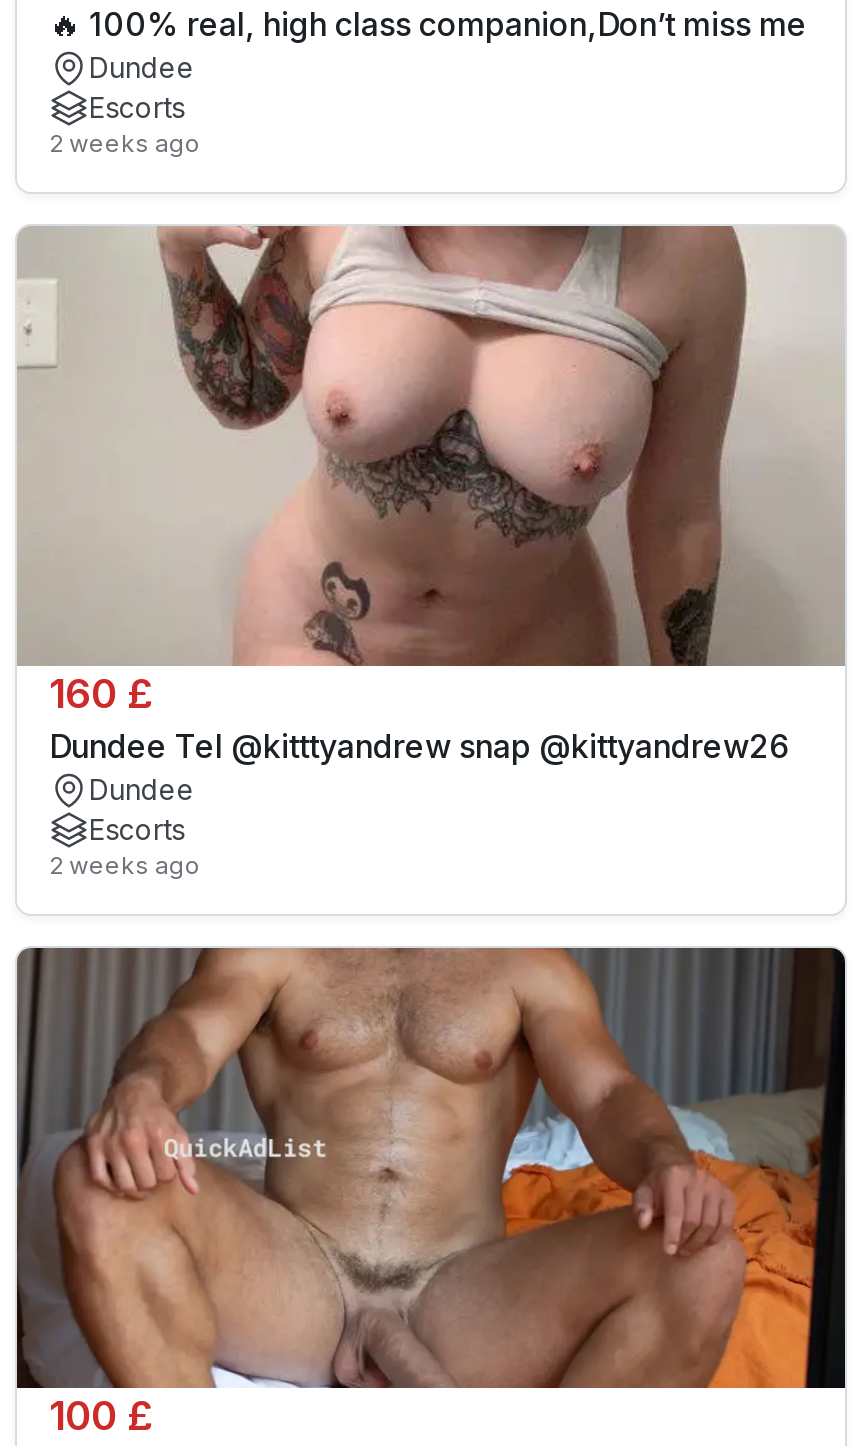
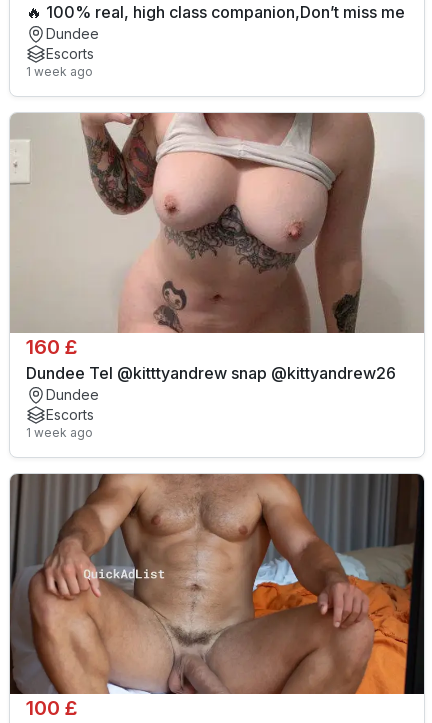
- 2 weeks ago
+ 1 week ago

- 2 weeks ago
+ 1 week ago
